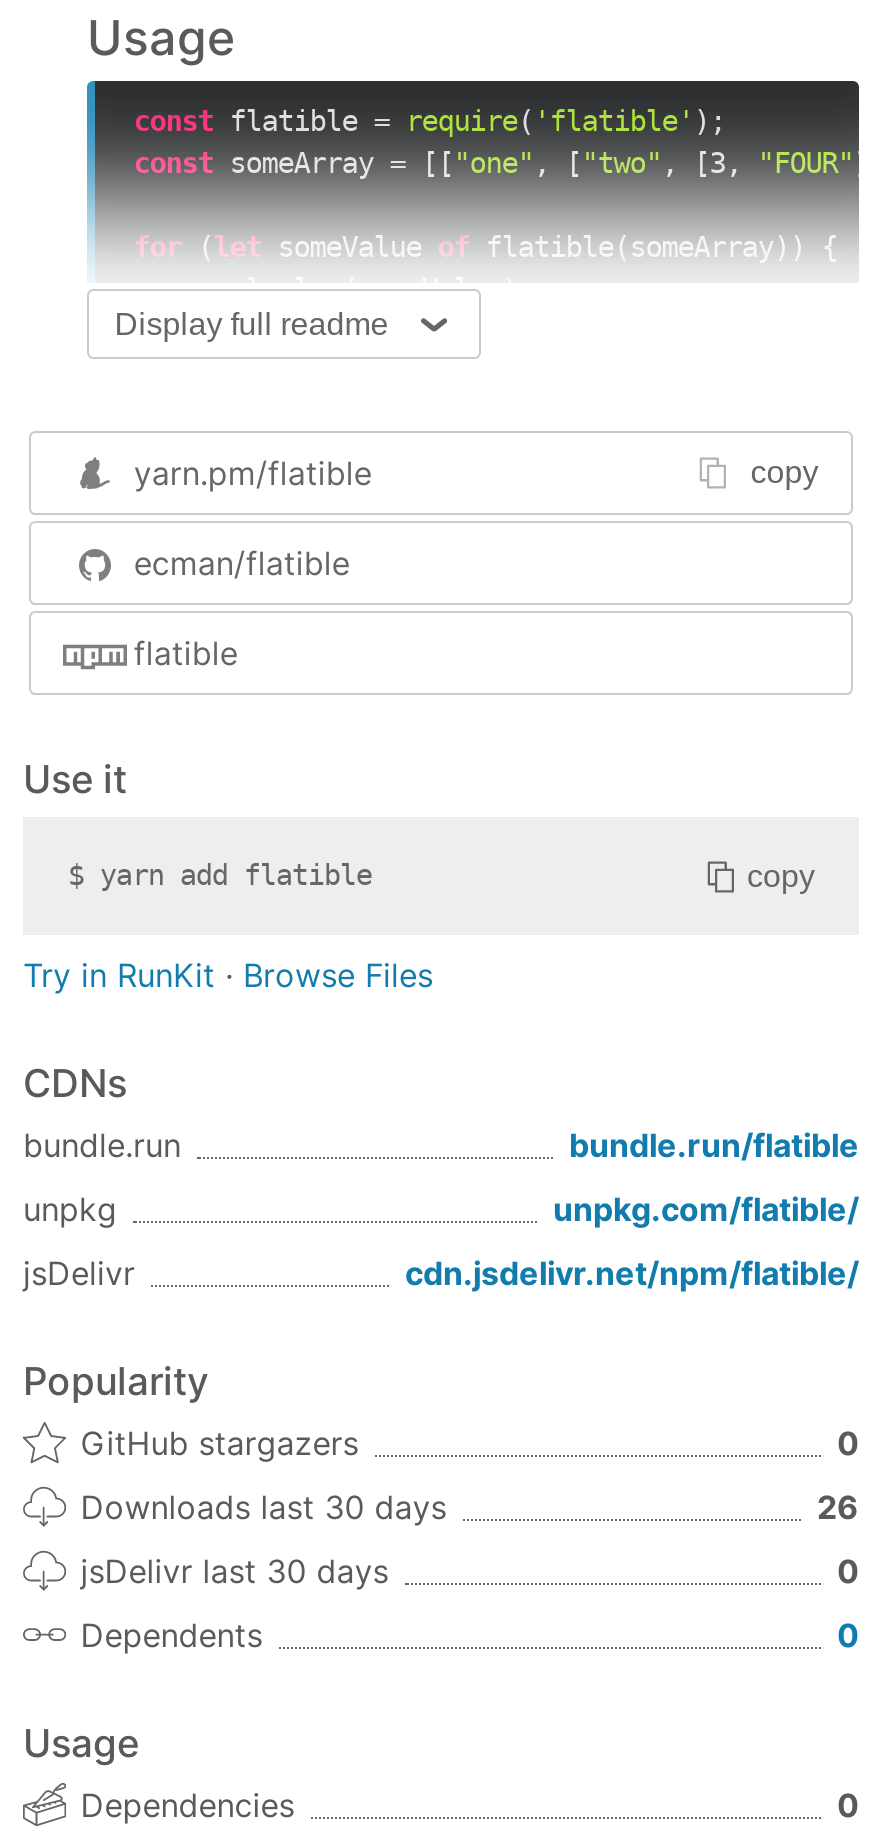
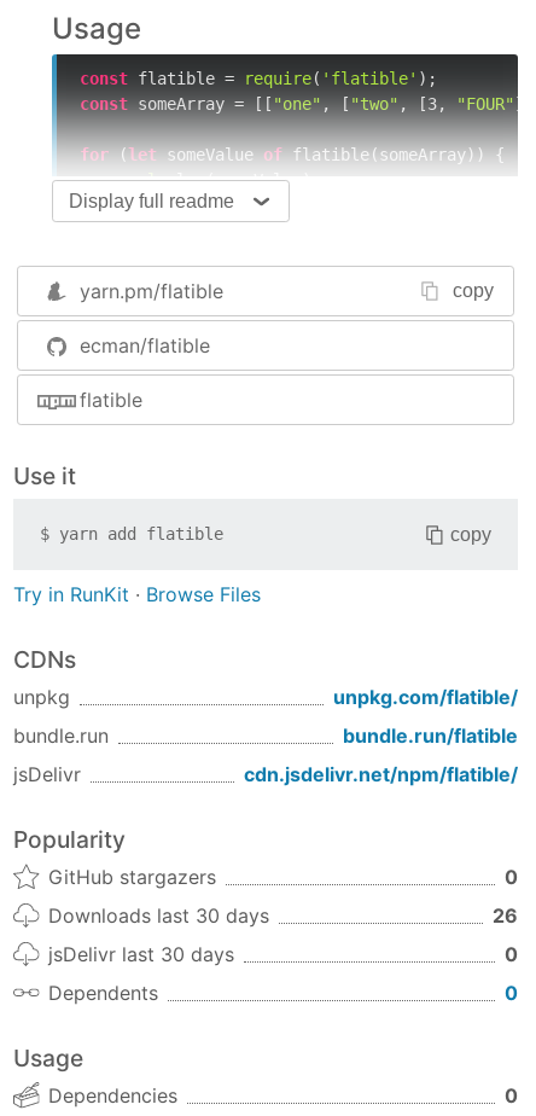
moved down: bundle.run | bundle.run/flatible

moved up: unpkg | unpkg.com/flatible/
